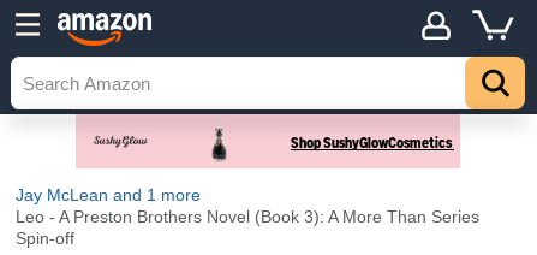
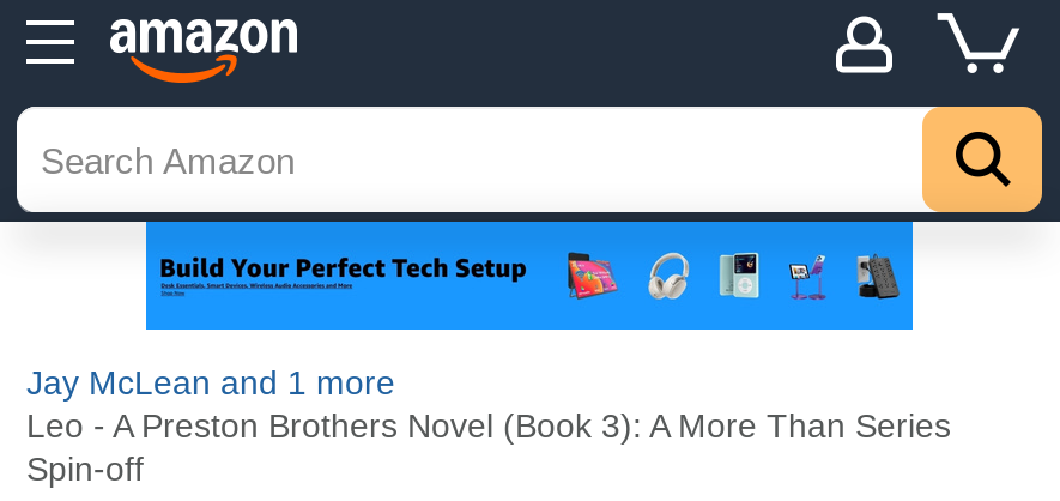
- [image]
+ [image]
